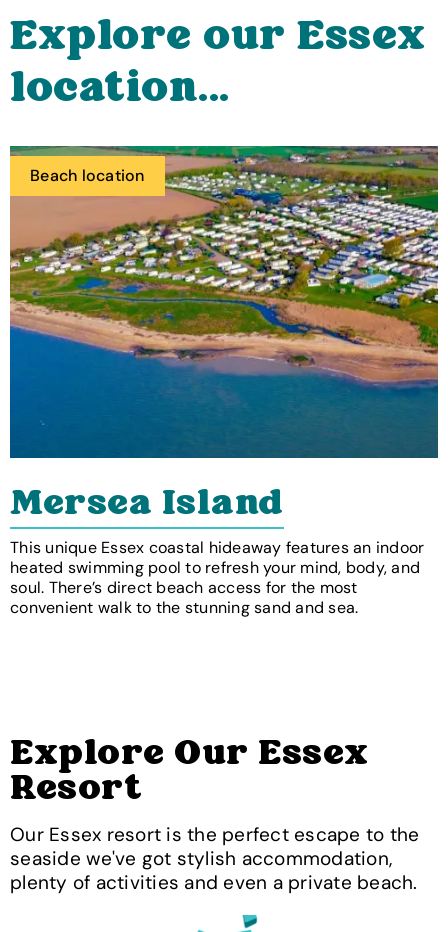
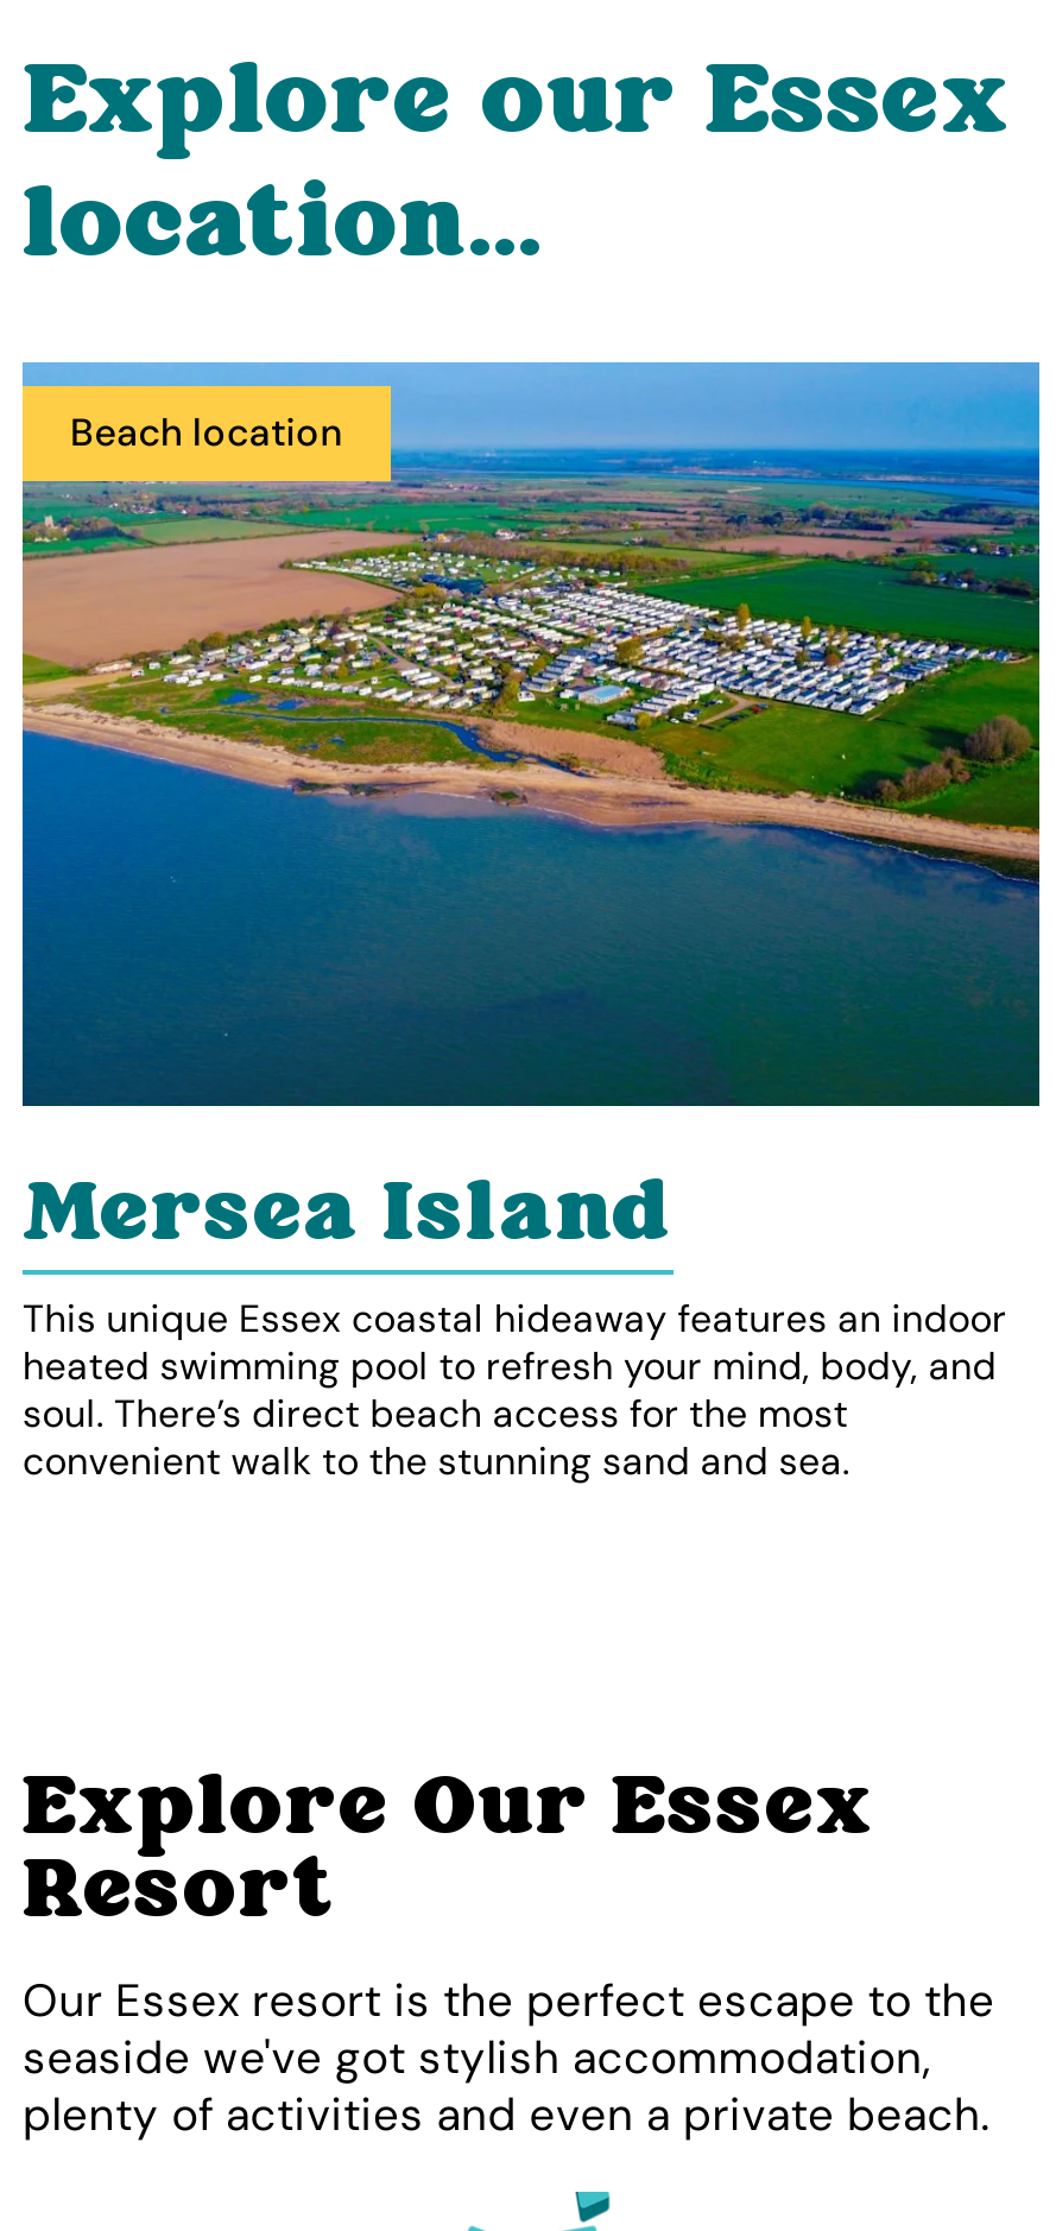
- [image]
+ [image]
